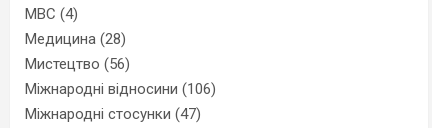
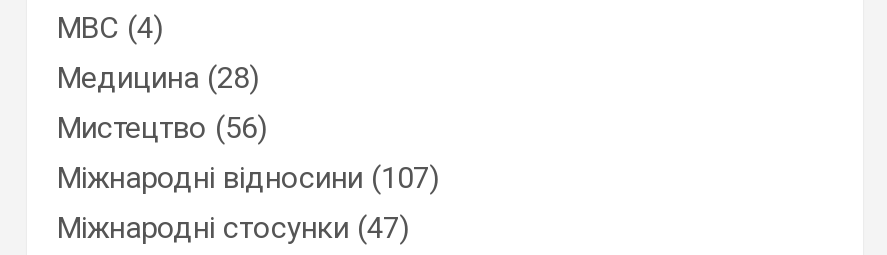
- Міжнародні відносини (106)
+ Міжнародні відносини (107)
